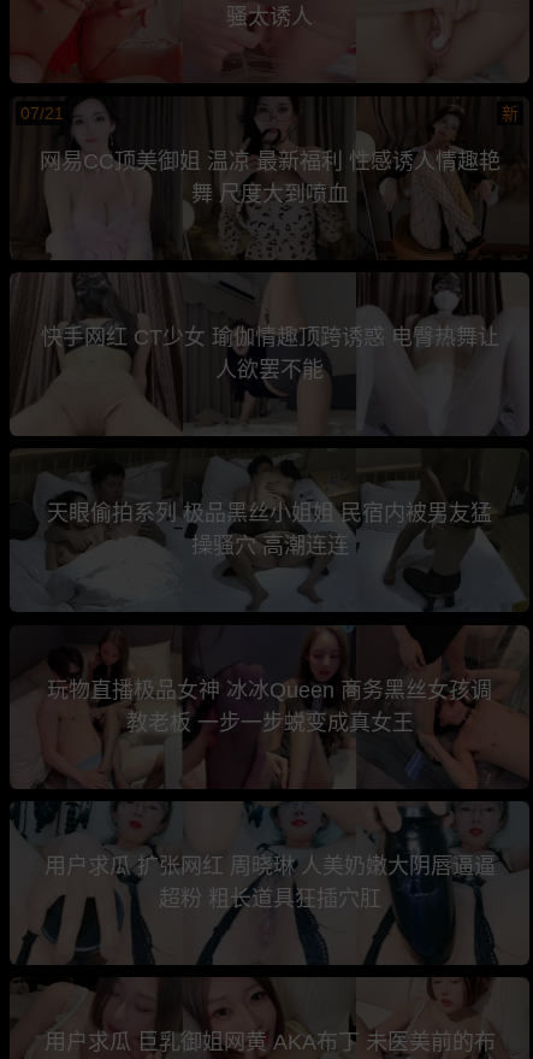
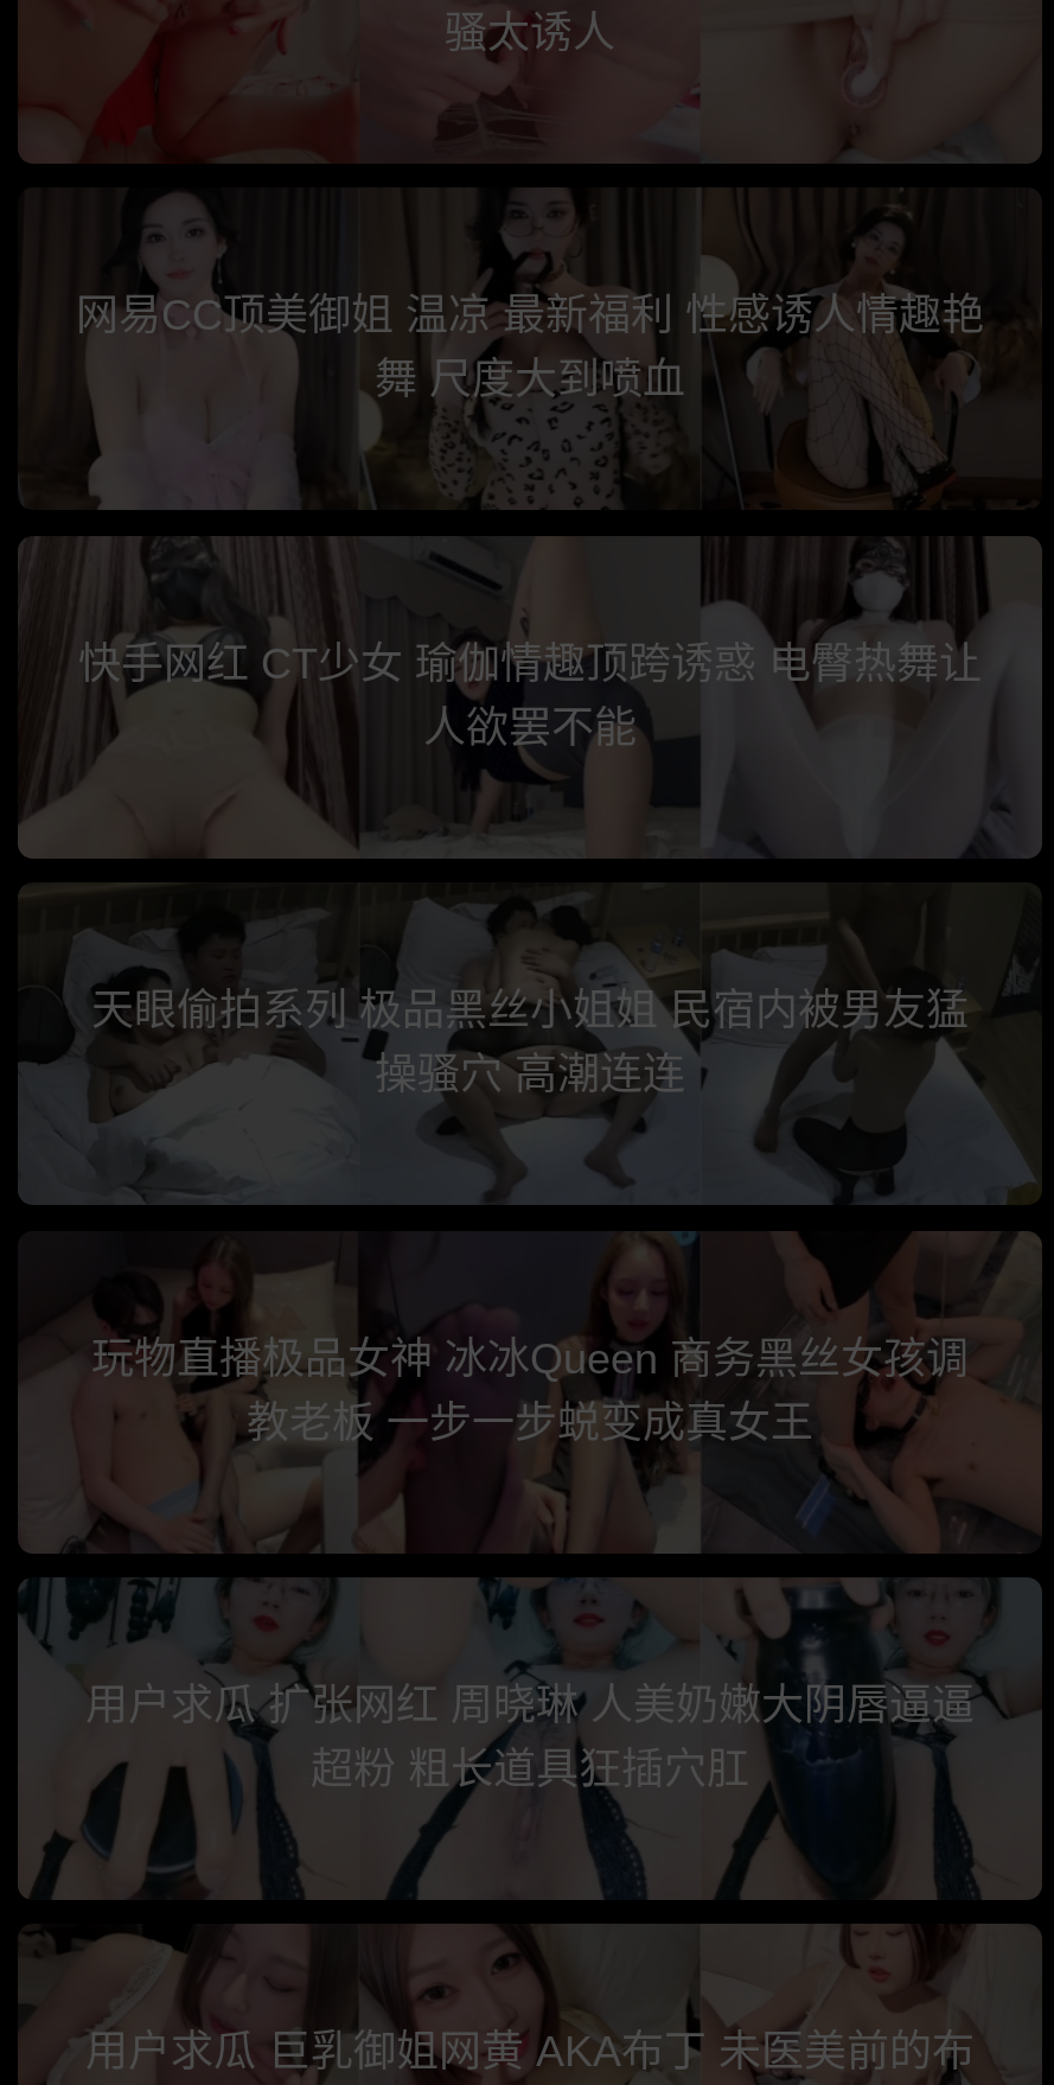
- 07/21
- 新
